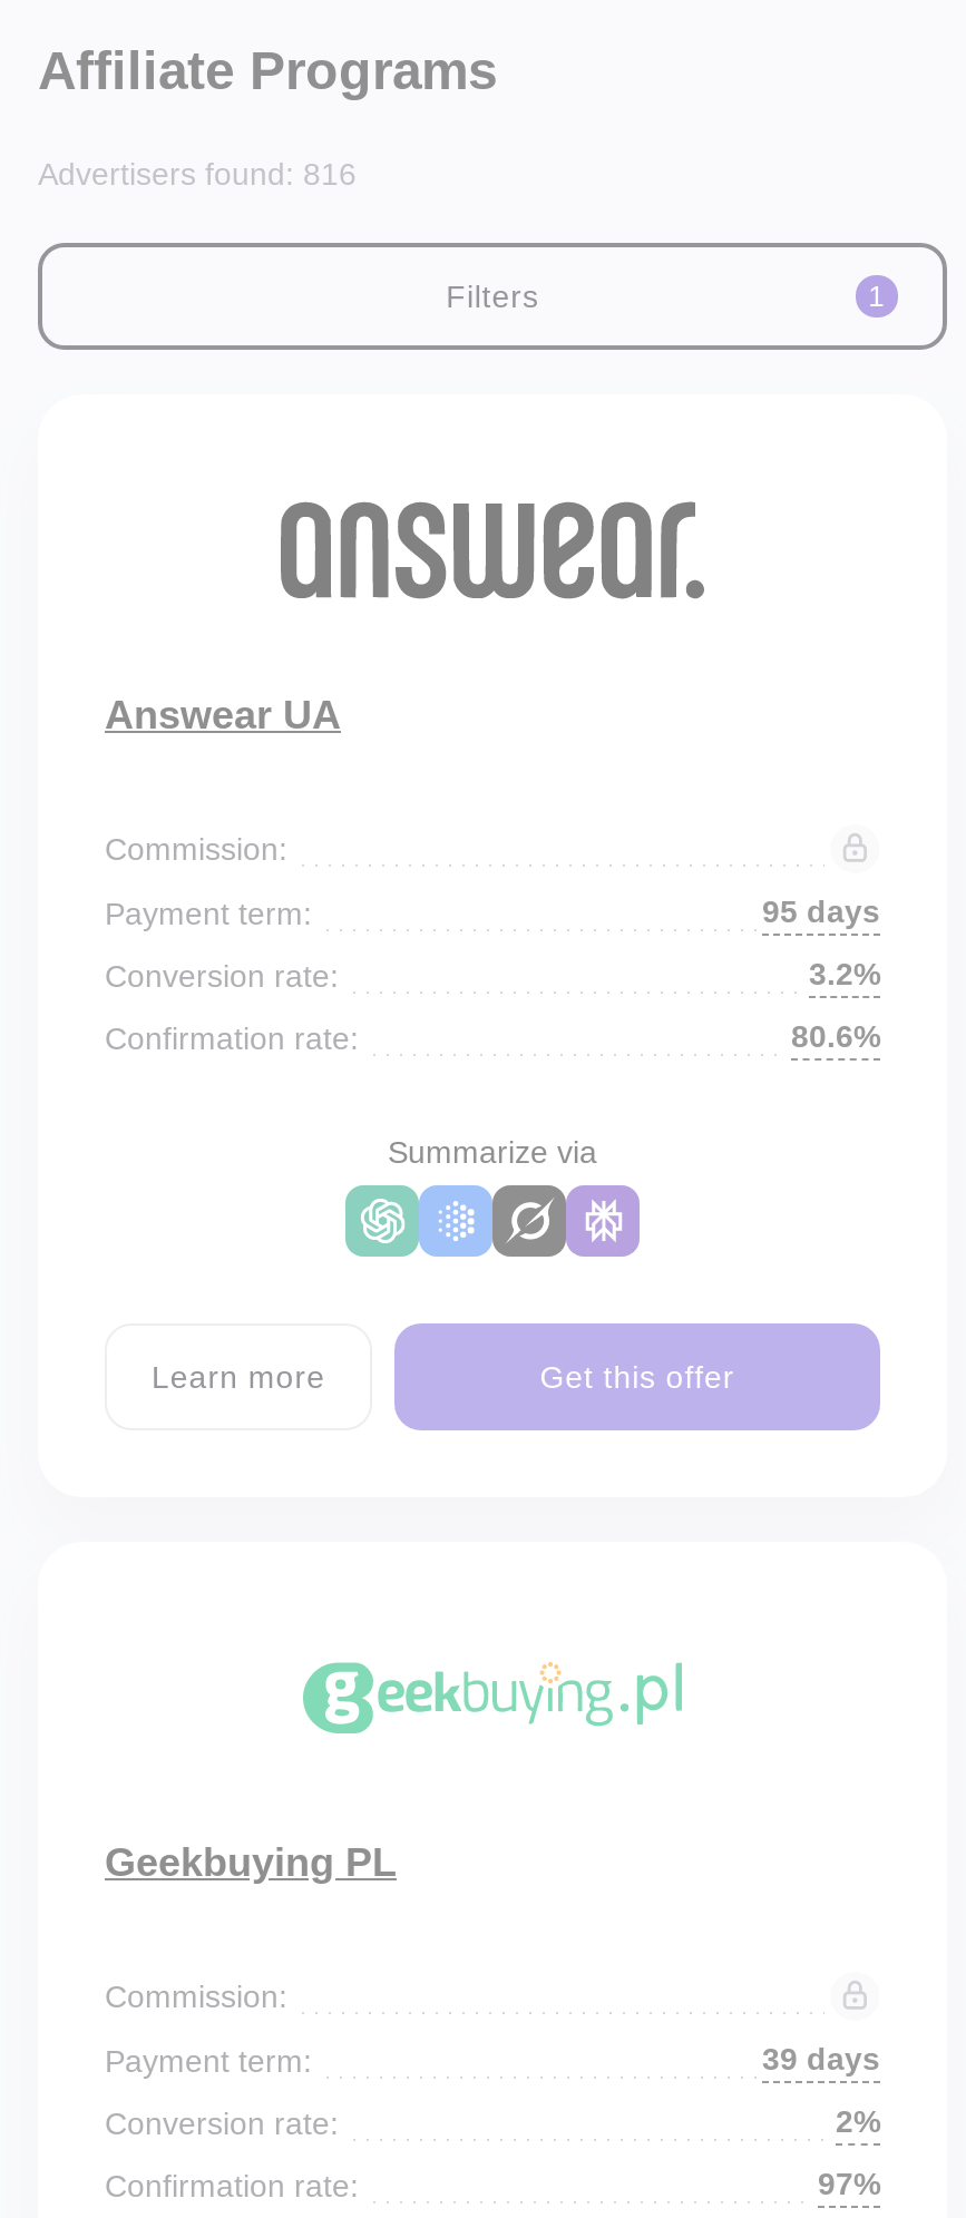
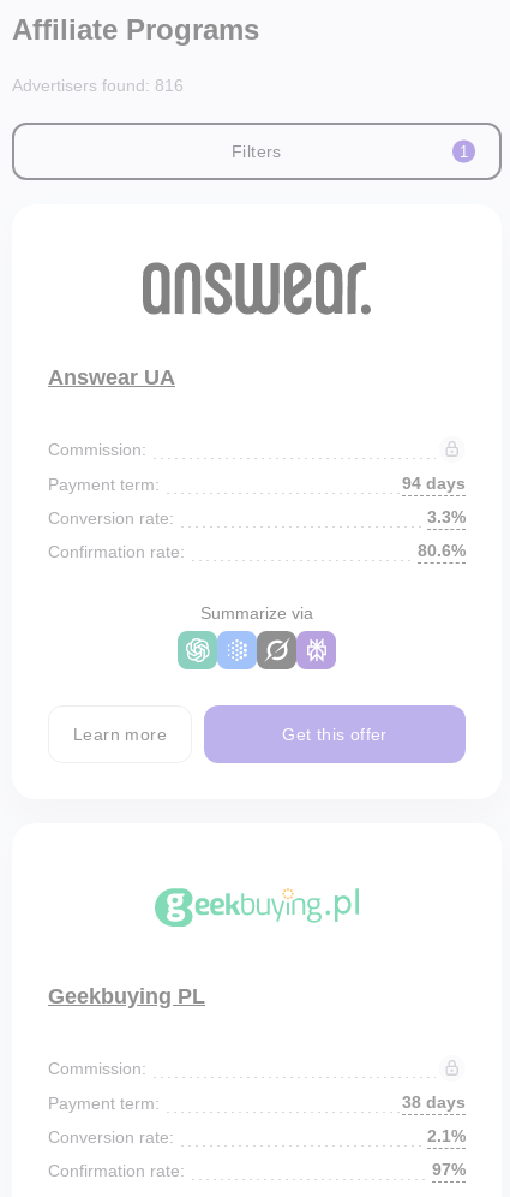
- 95 days
+ 94 days

- 3.2%
+ 3.3%

- 39 days
+ 38 days

- 2%
+ 2.1%
